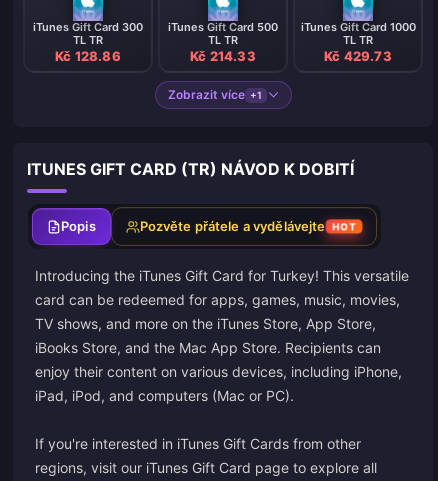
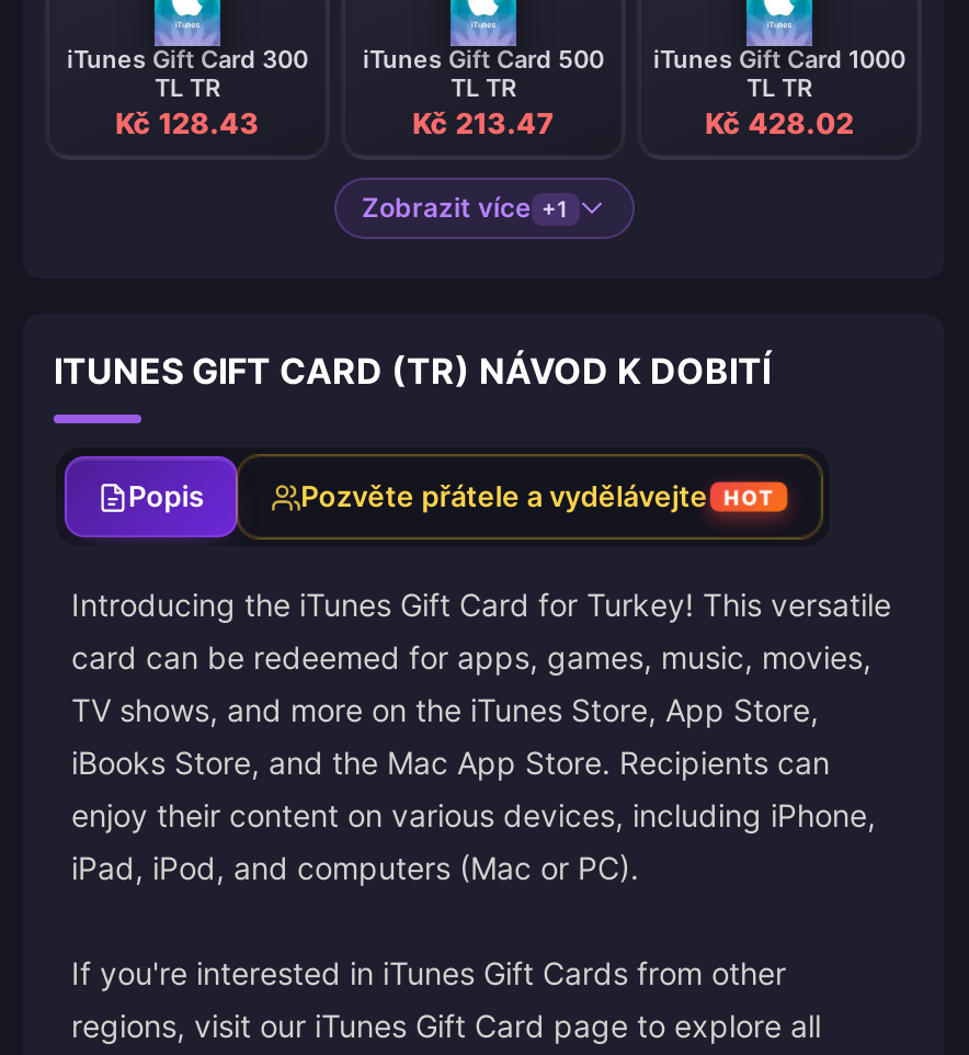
- Kč 128.86
+ Kč 128.43

- Kč 214.33
+ Kč 213.47

- Kč 429.73
+ Kč 428.02
